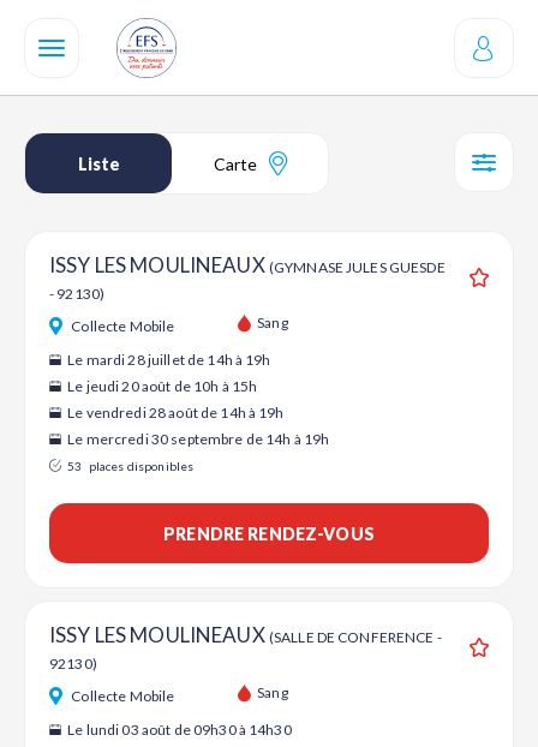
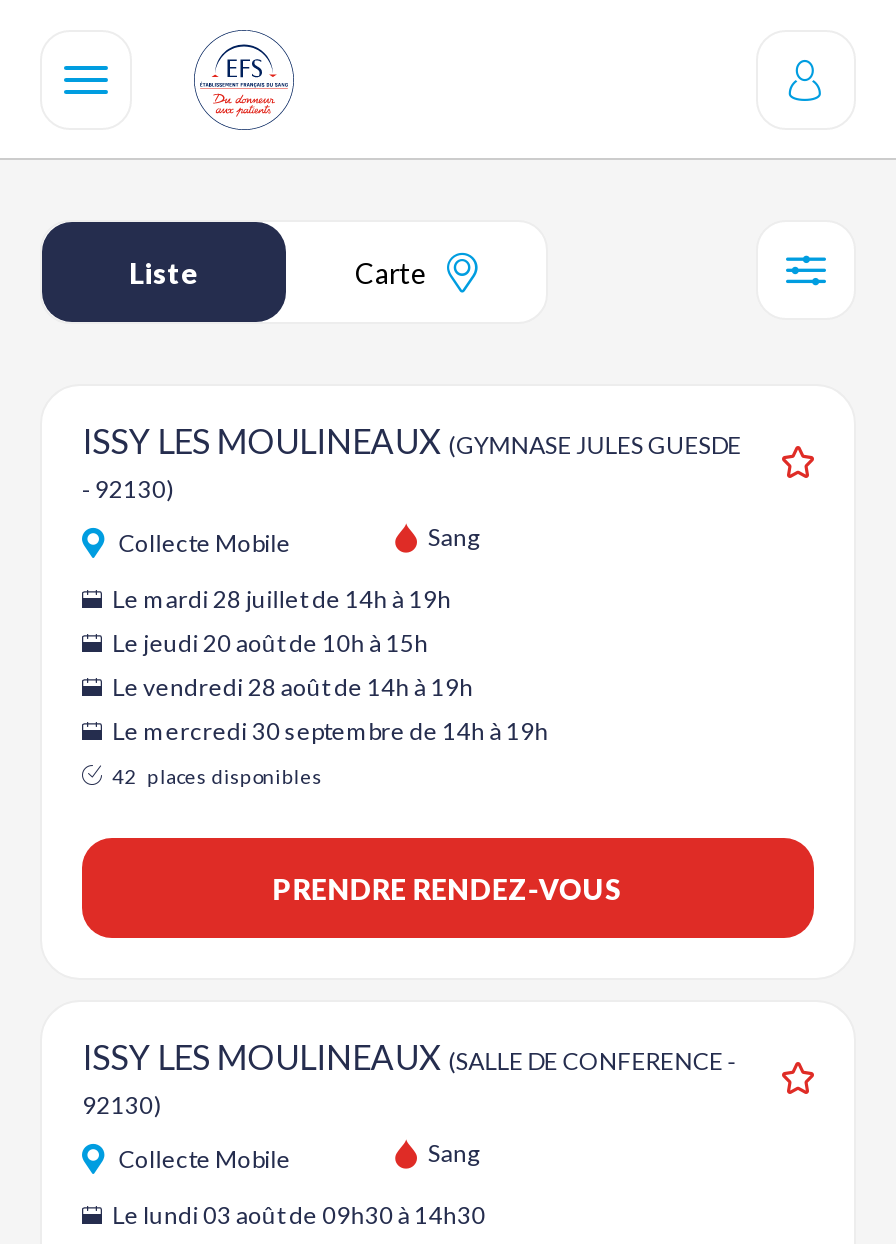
- 53 places disponibles
+ 42 places disponibles
